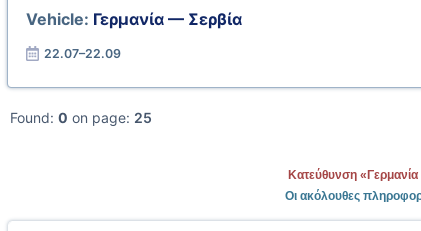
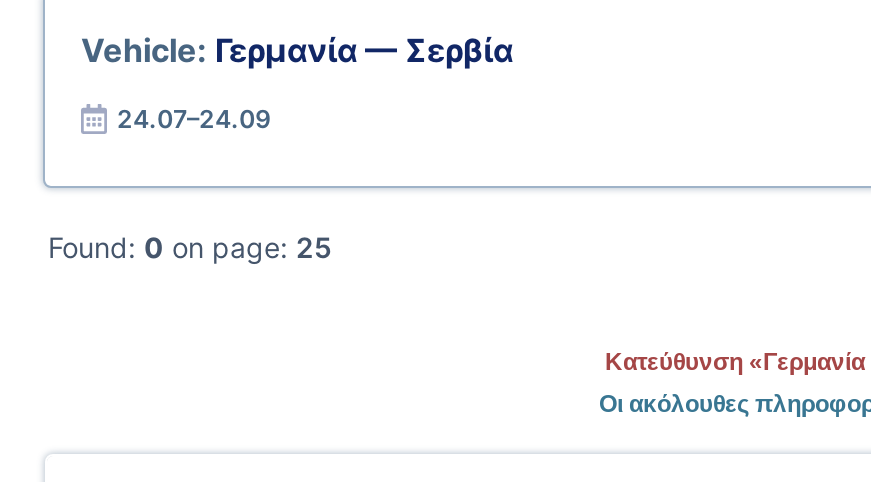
- 22.07–22.09
+ 24.07–24.09
